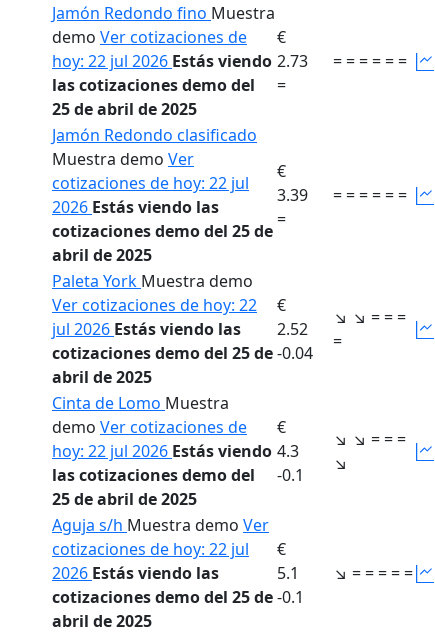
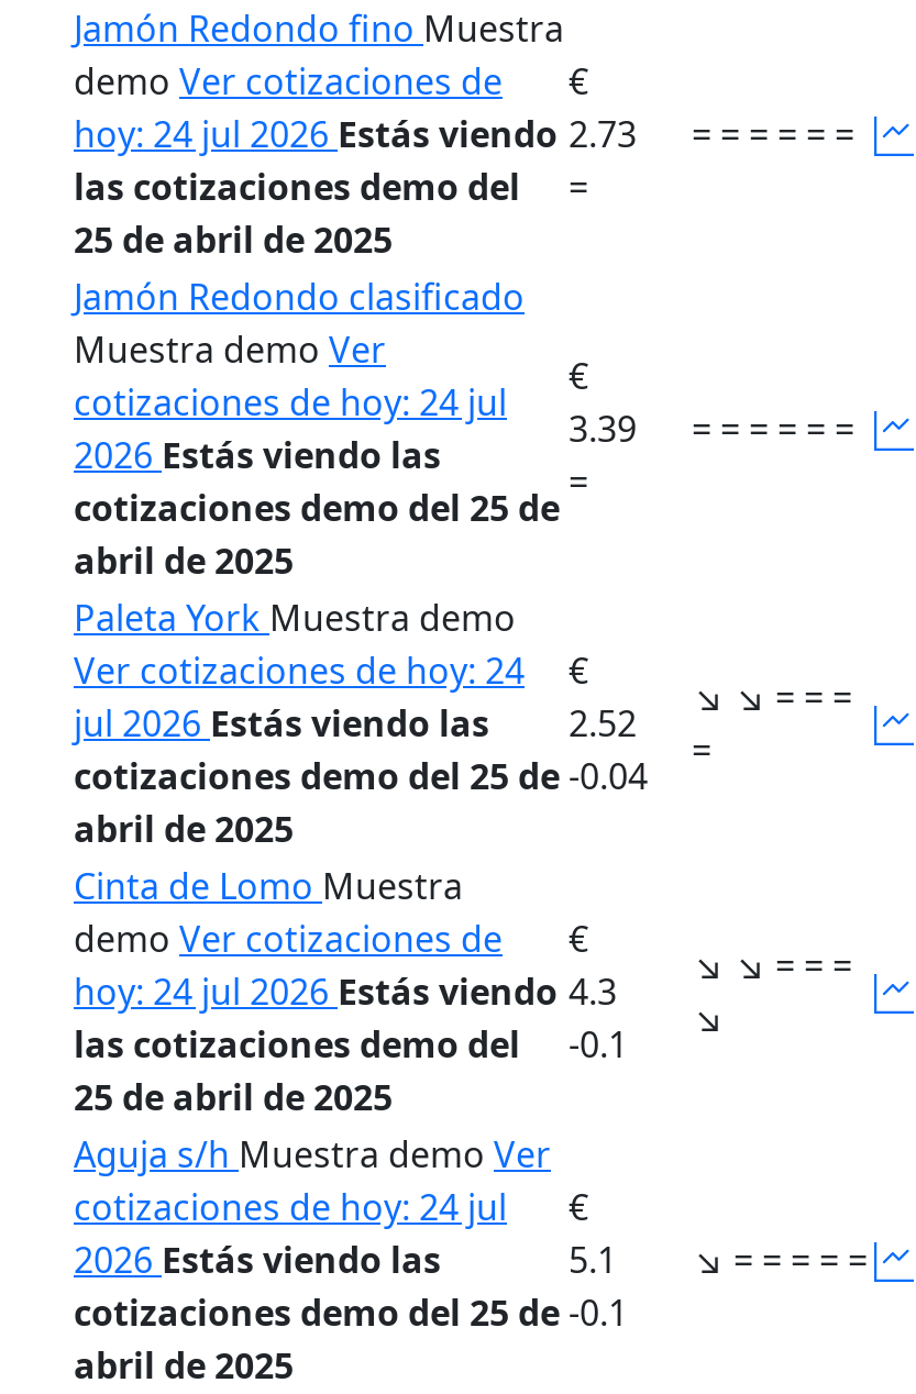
- hoy: 22 jul 2026 Estás viendo
+ hoy: 24 jul 2026 Estás viendo

- cotizaciones de hoy: 22 jul
+ cotizaciones de hoy: 24 jul

- Ver cotizaciones de hoy: 22
+ Ver cotizaciones de hoy: 24

- hoy: 22 jul 2026 Estás viendo
+ hoy: 24 jul 2026 Estás viendo

- cotizaciones de hoy: 22 jul
+ cotizaciones de hoy: 24 jul
